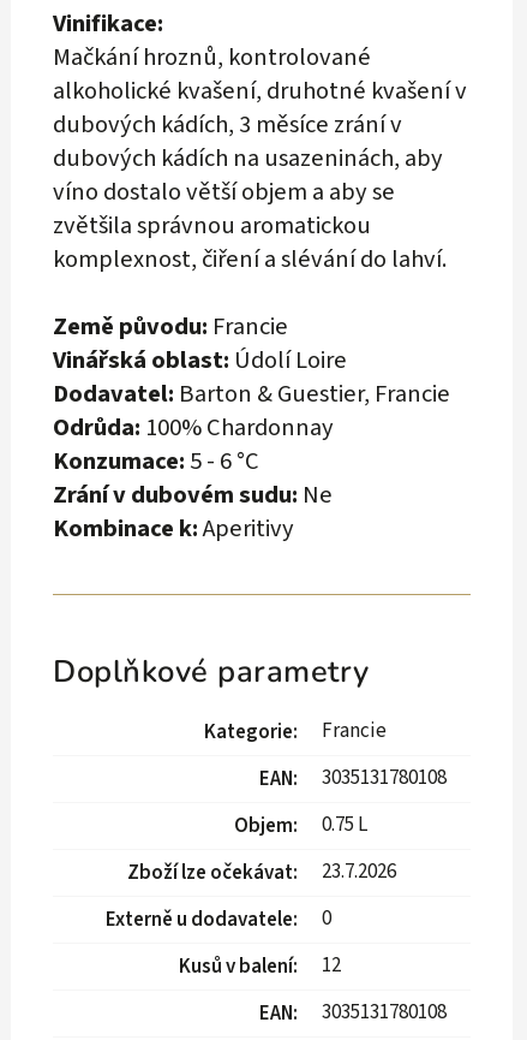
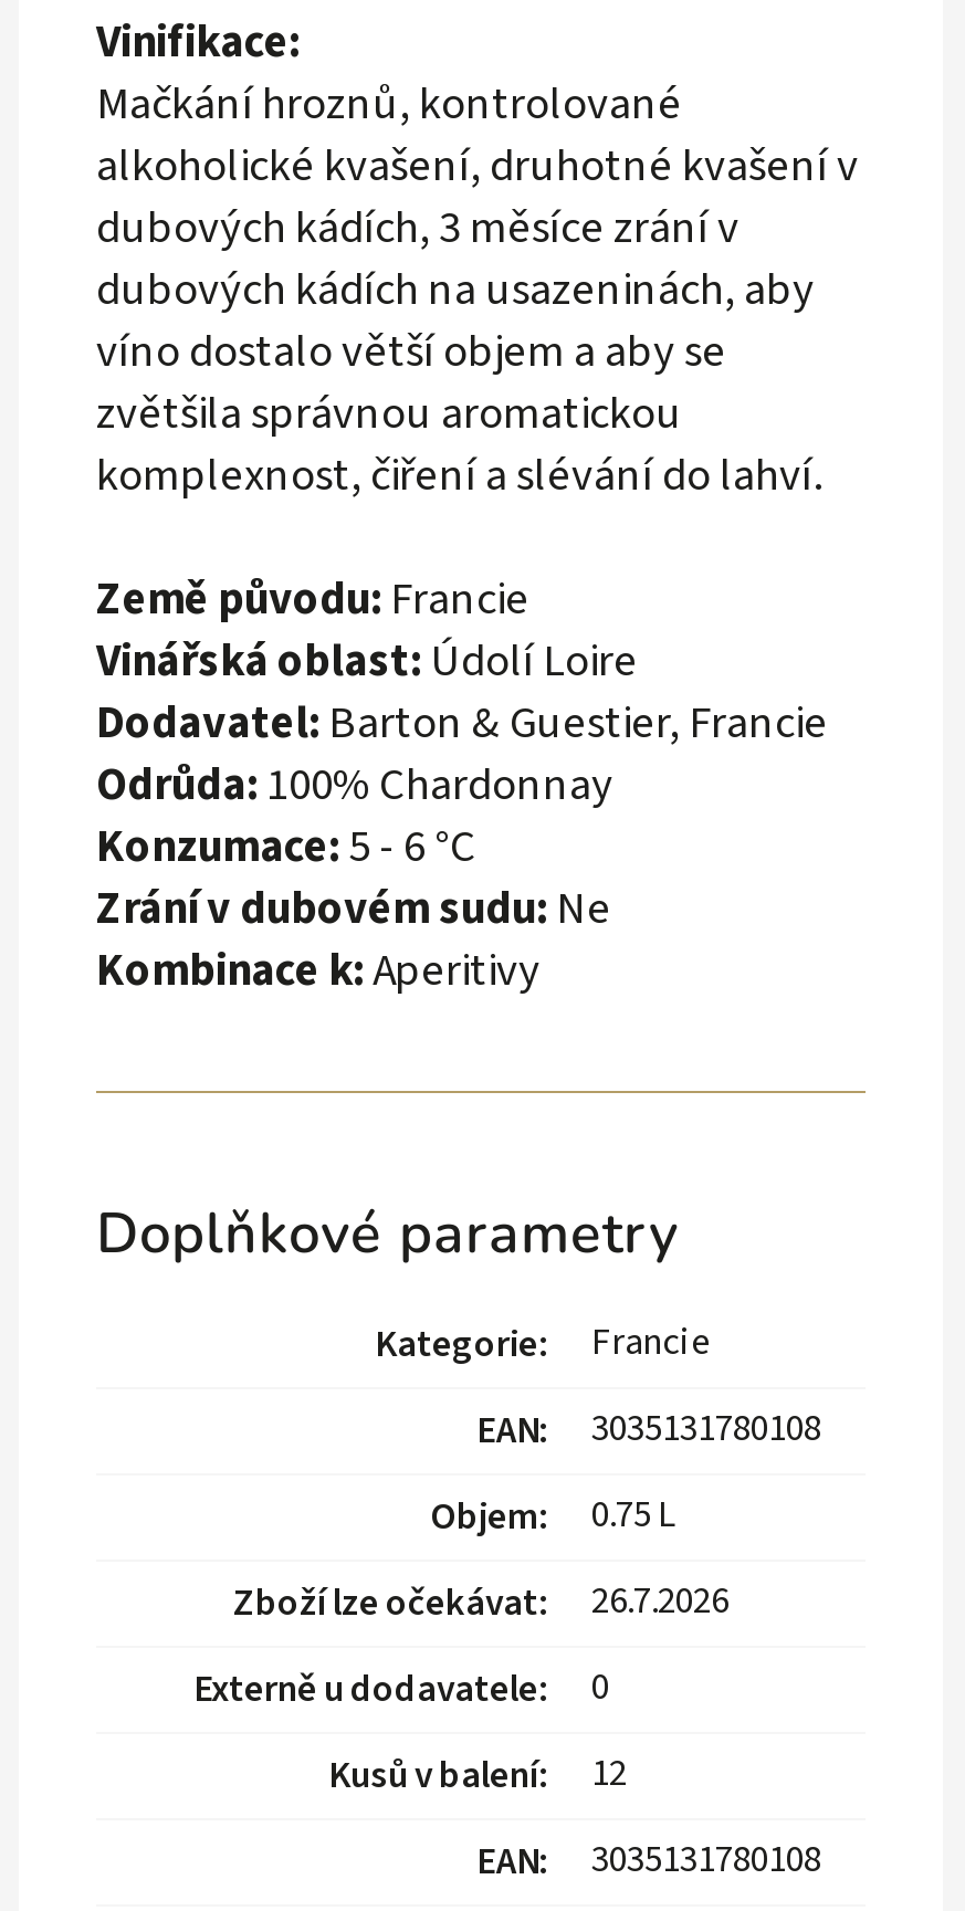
- Zboží lze očekávat: 23.7.2026
+ Zboží lze očekávat: 26.7.2026
